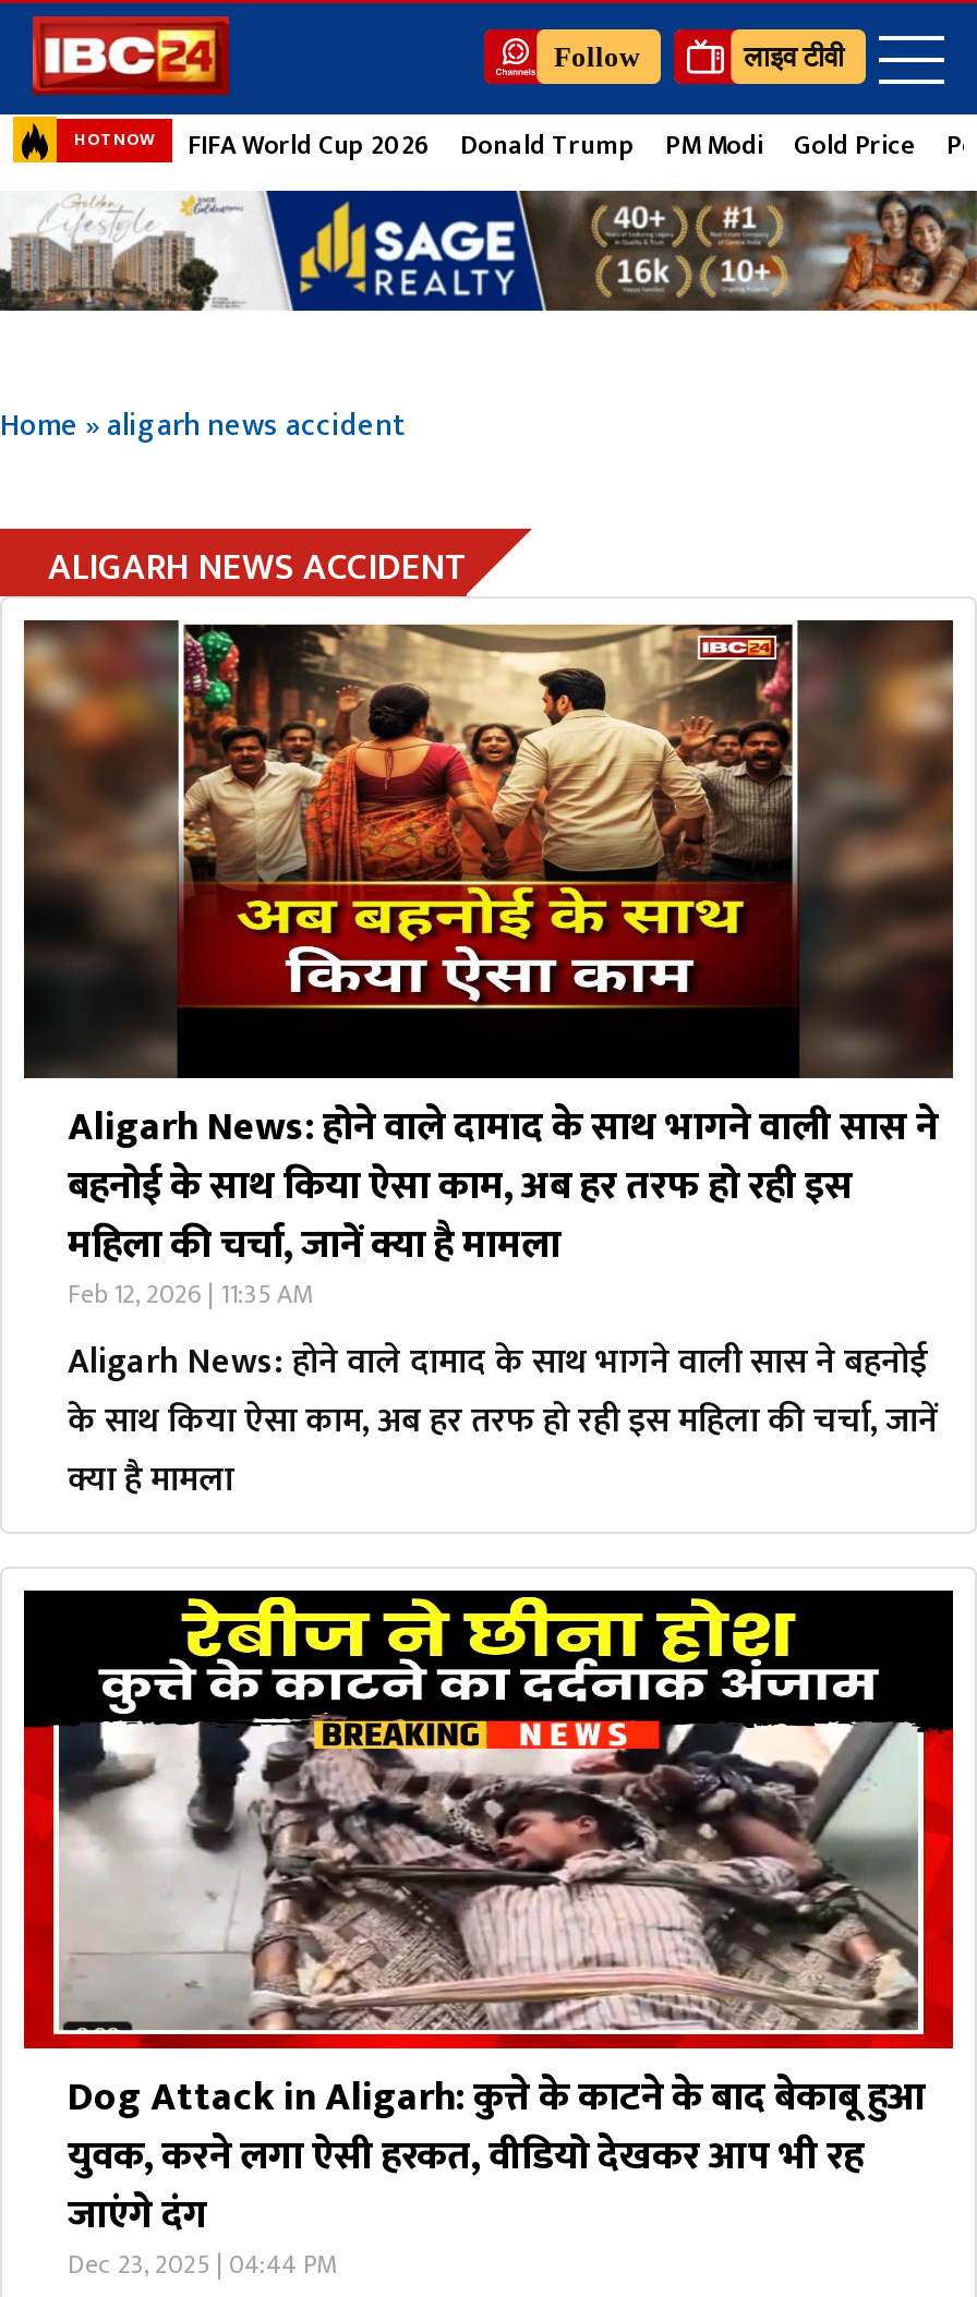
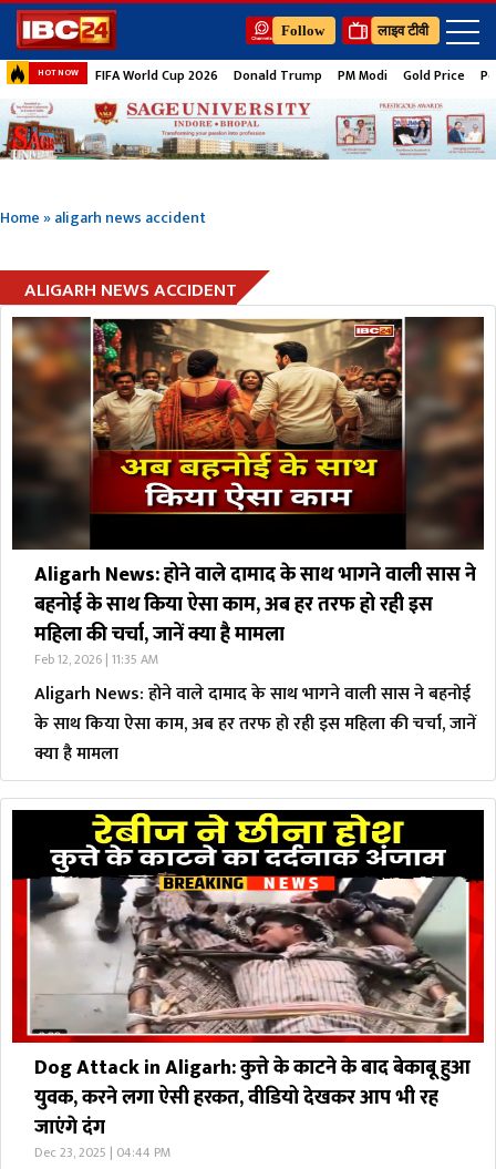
- [image]
+ [image]
